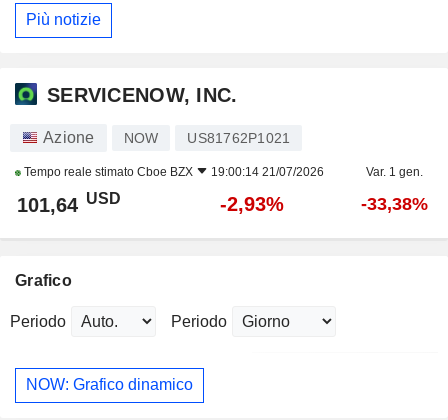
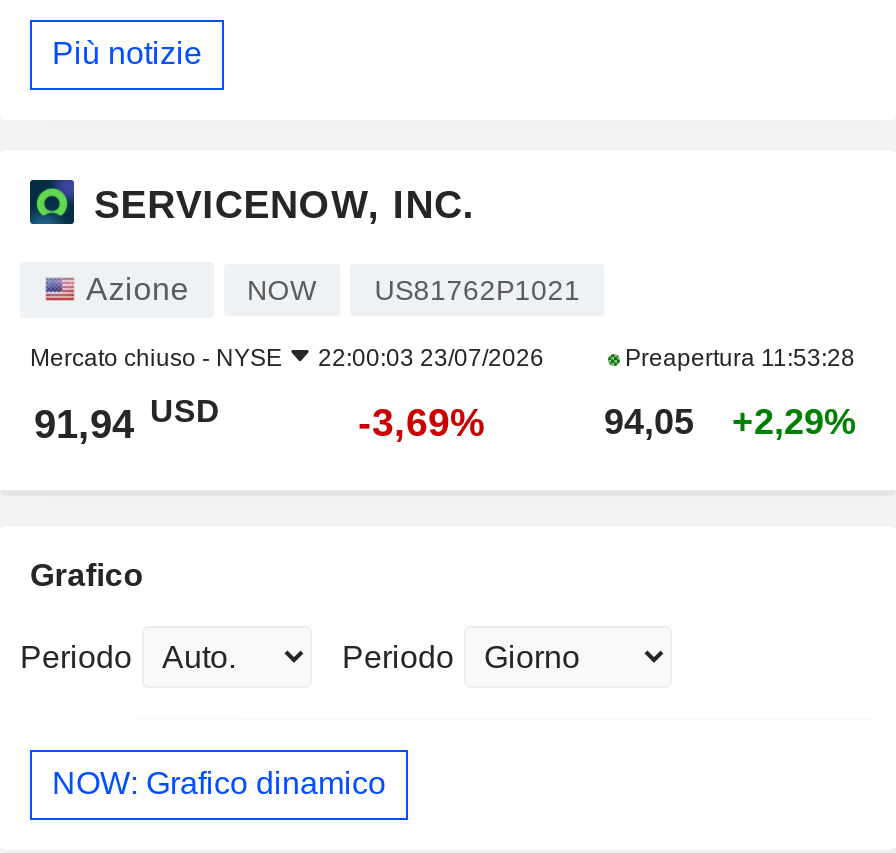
- Tempo reale stimato Cboe BZX
- 19:00:14 21/07/2026
- Var. 1 gen.
+ Mercato chiuso - NYSE
+ 22:00:03 23/07/2026
+ Preapertura 11:53:28

- 101,64 USD
- -2,93%
- -33,38%
+ 91,94 USD
+ -3,69%
+ 94,05
+ +2,29%
